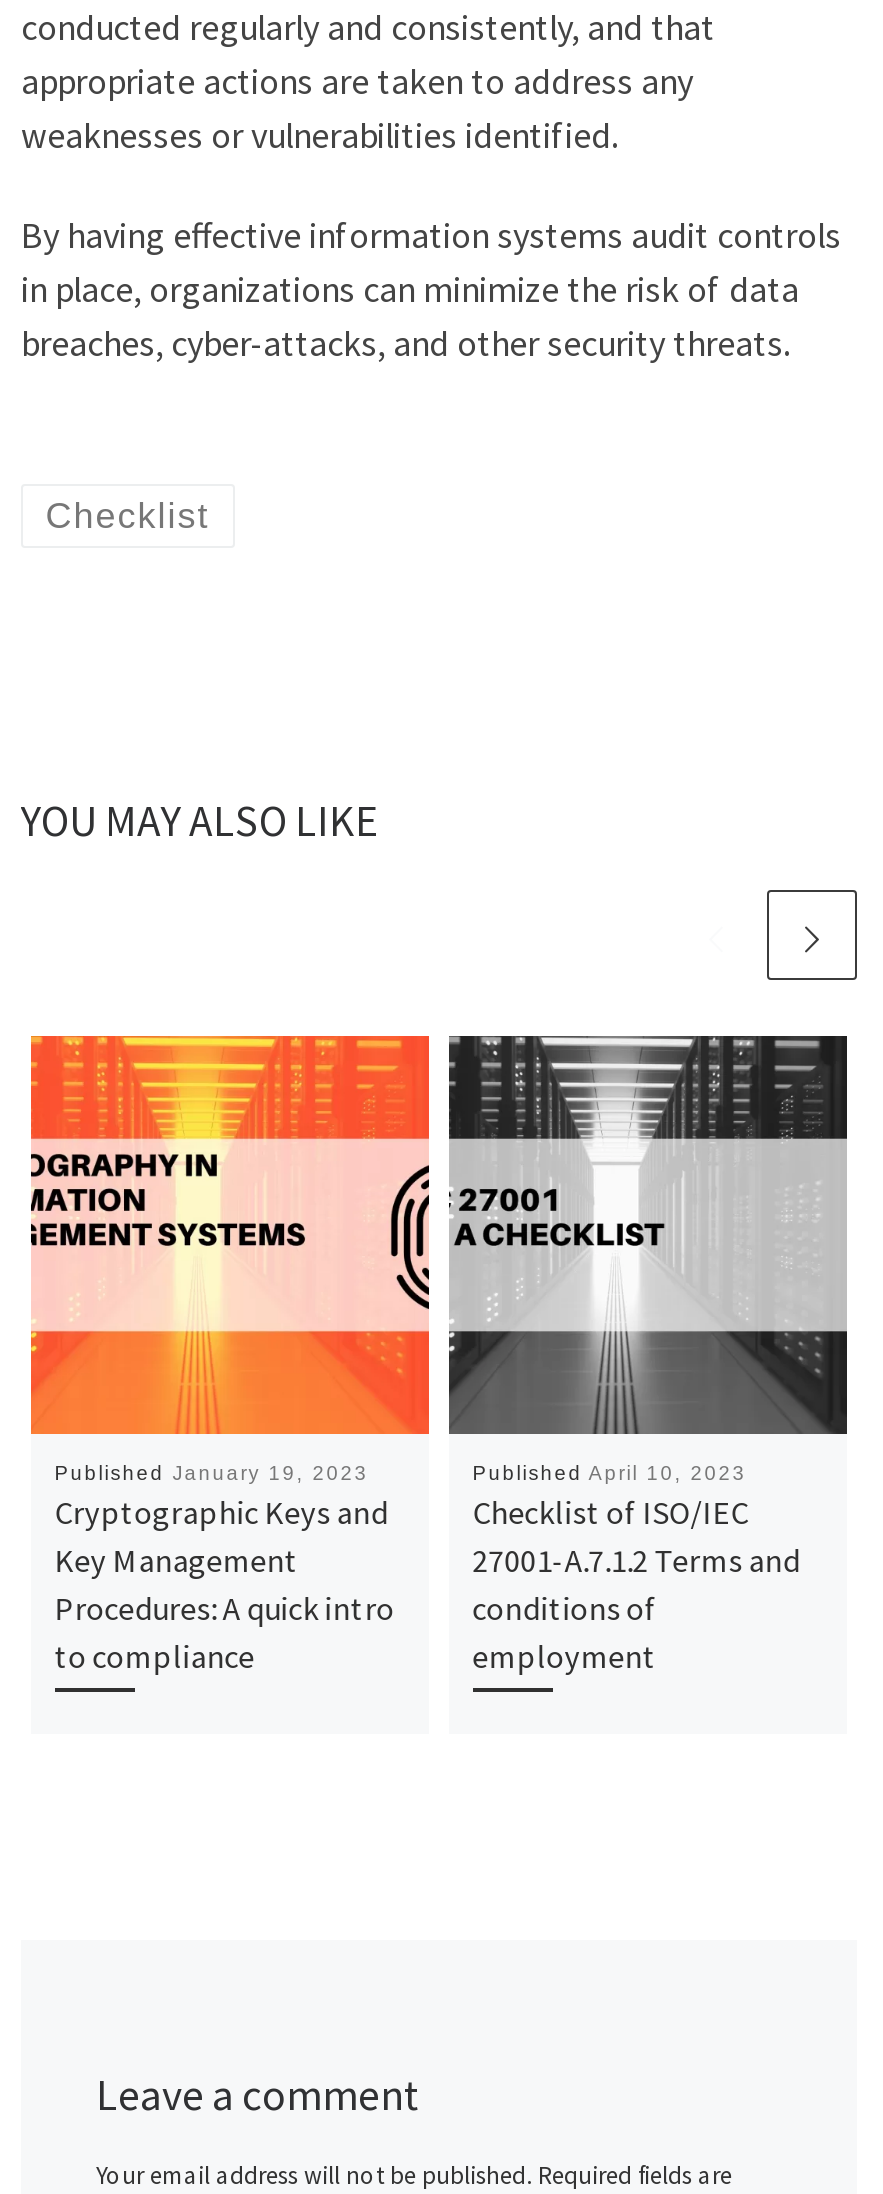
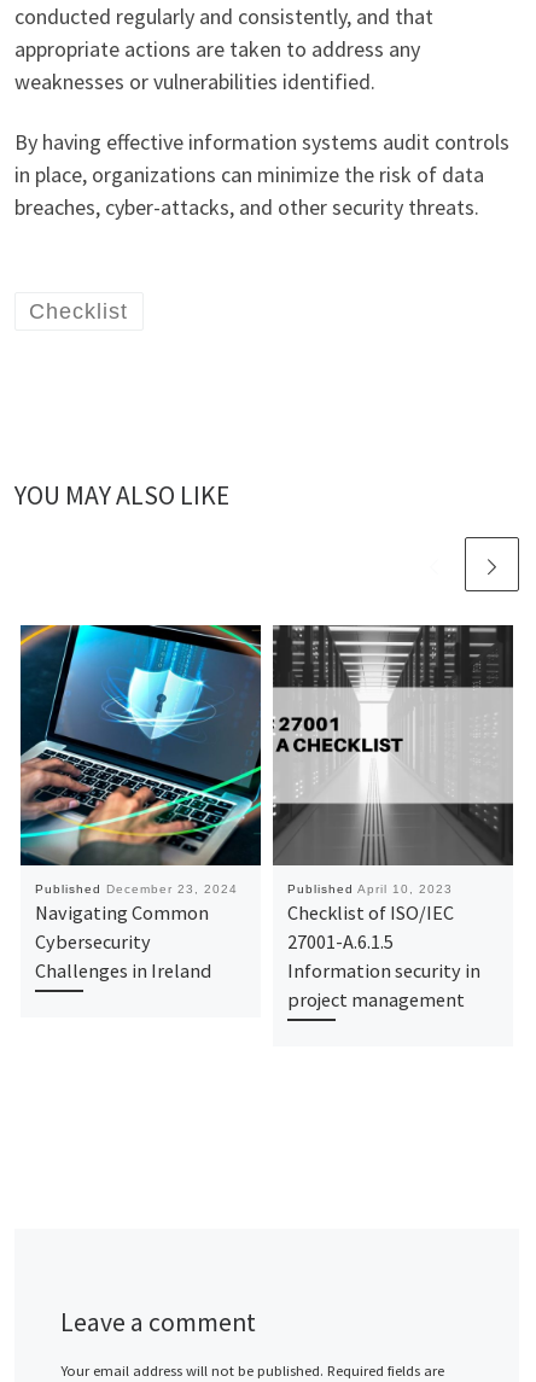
- [image]
- Published January 19, 2023
- Cryptographic Keys and
- Key Management
- Procedures: A quick intro
- to compliance
+ [image]
+ Published December 23, 2024
+ Navigating Common
+ Cybersecurity
+ Challenges in Ireland

- 27001-A.7.1.2 Terms and
- conditions of
- employment
+ 27001-A.6.1.5
+ Information security in
+ project management
